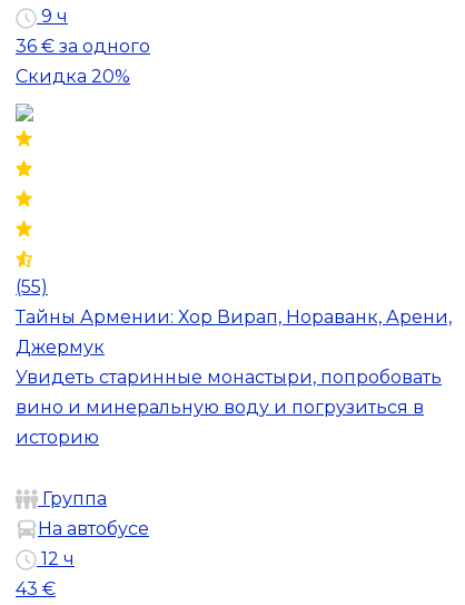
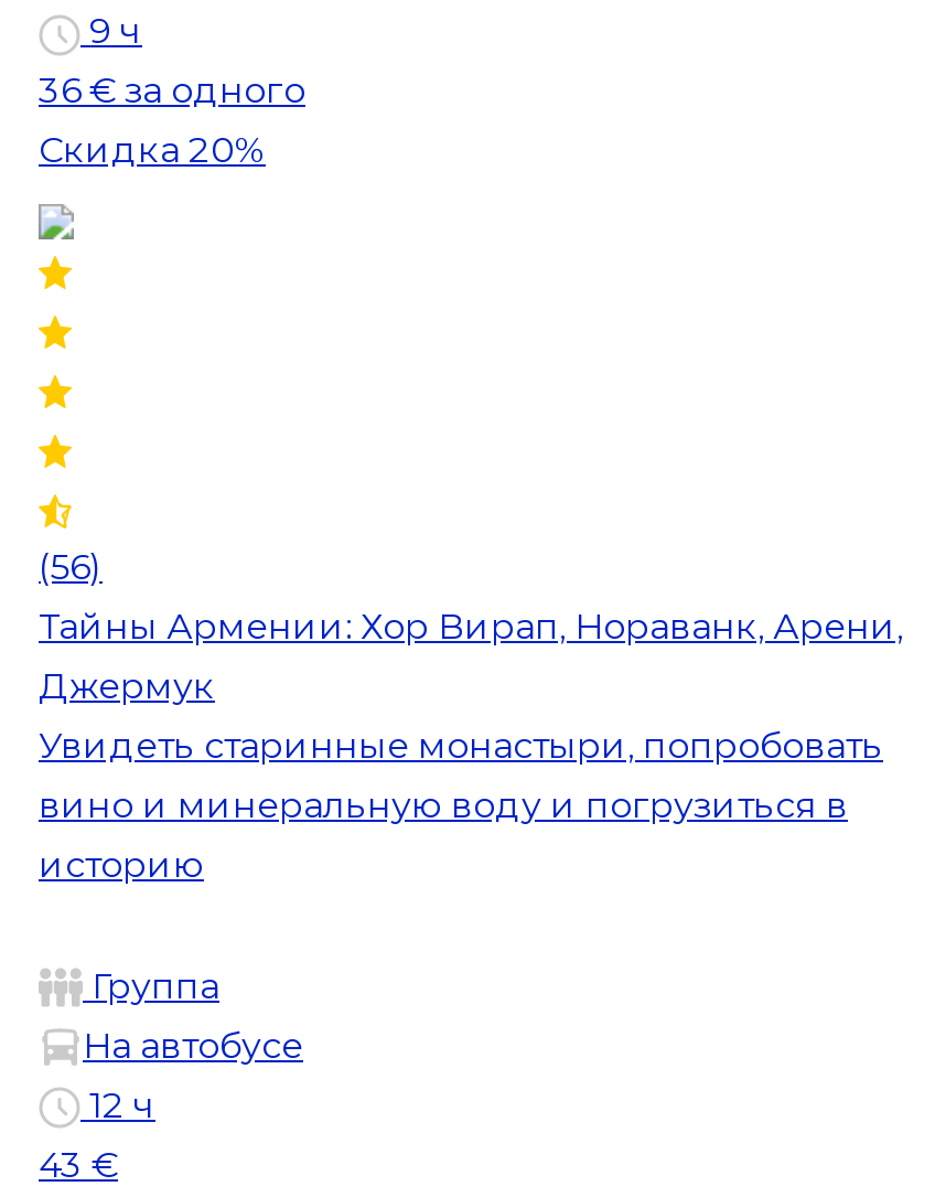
- (55)
+ (56)
